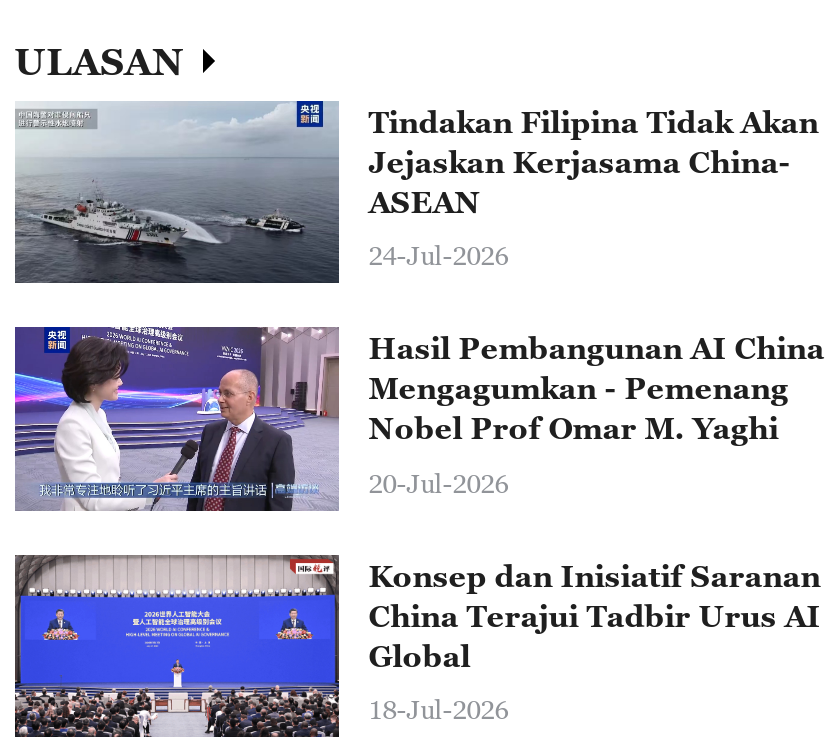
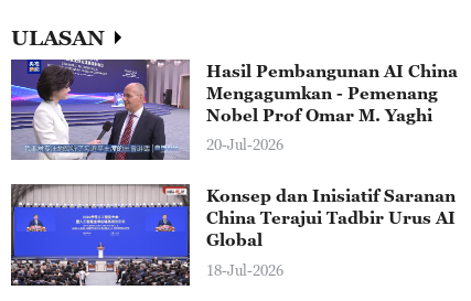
- [image]
- Tindakan Filipina Tidak Akan
- Jejaskan Kerjasama China-
- ASEAN
- 24-Jul-2026
